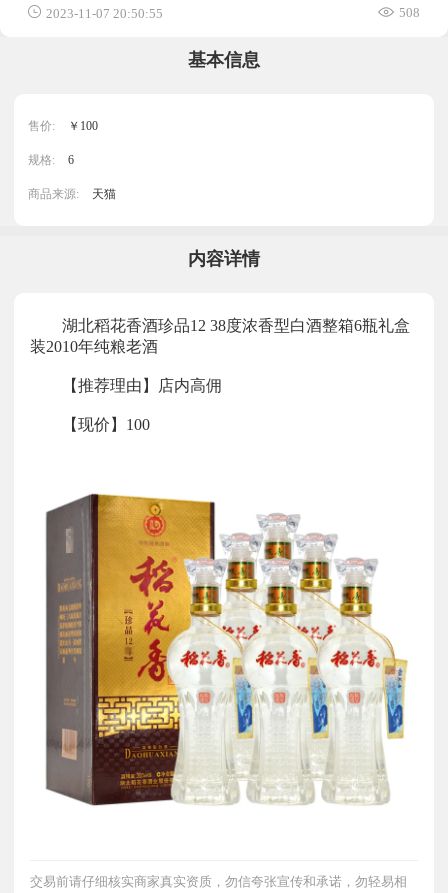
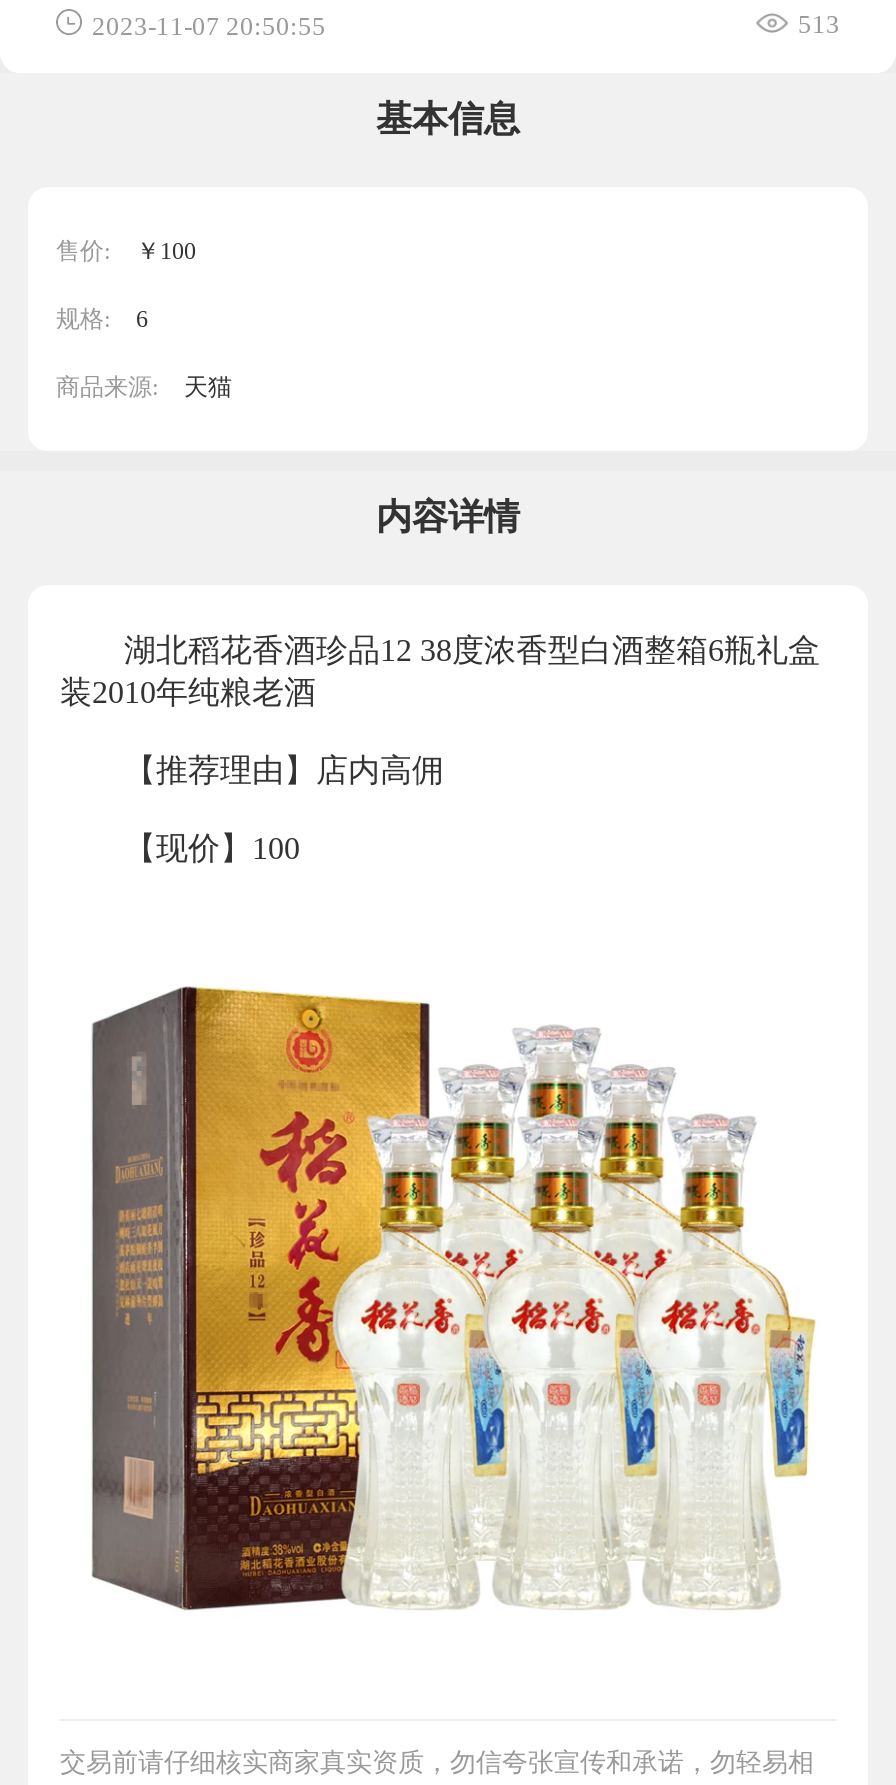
- 508
+ 513
